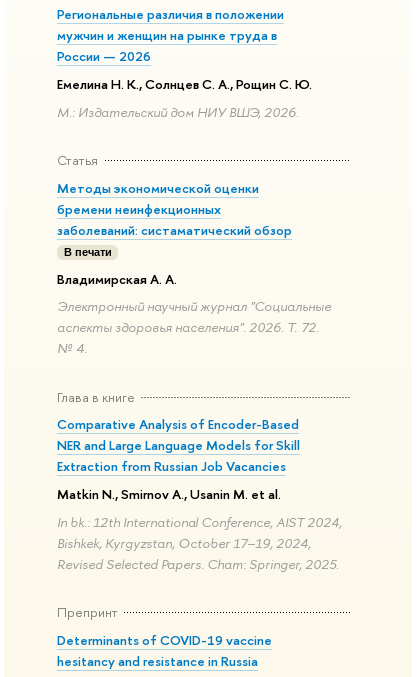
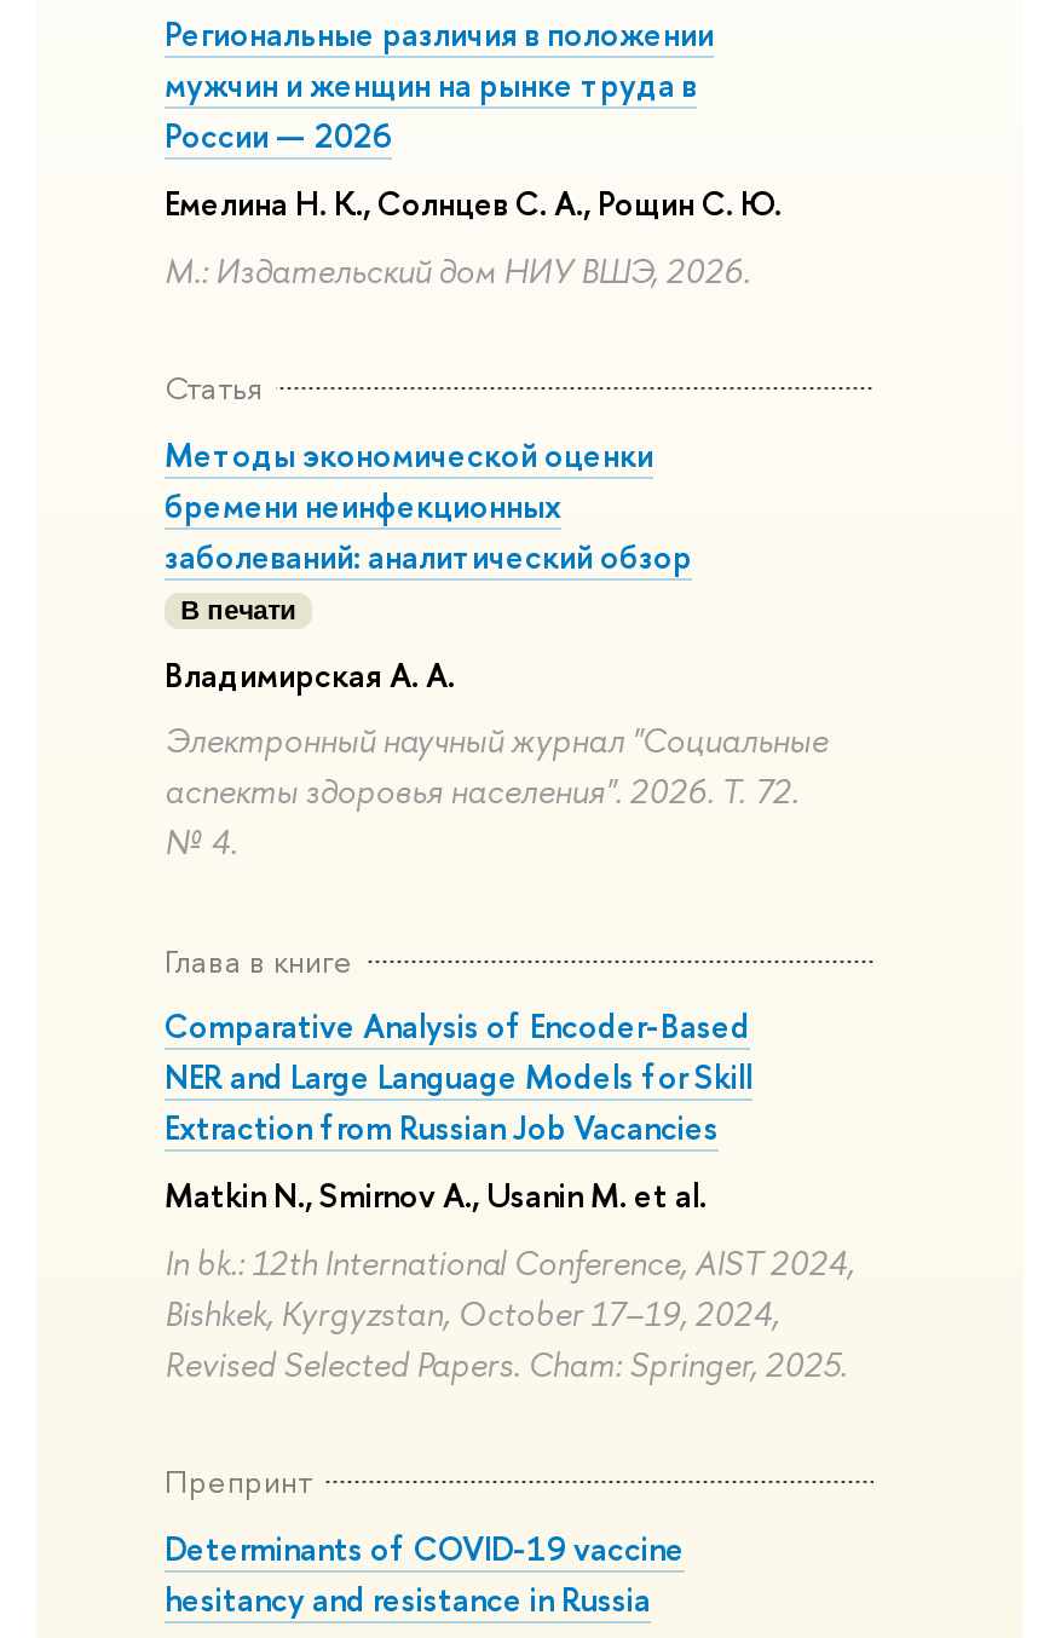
- заболеваний: систаматический обзор
+ заболеваний: аналитический обзор
